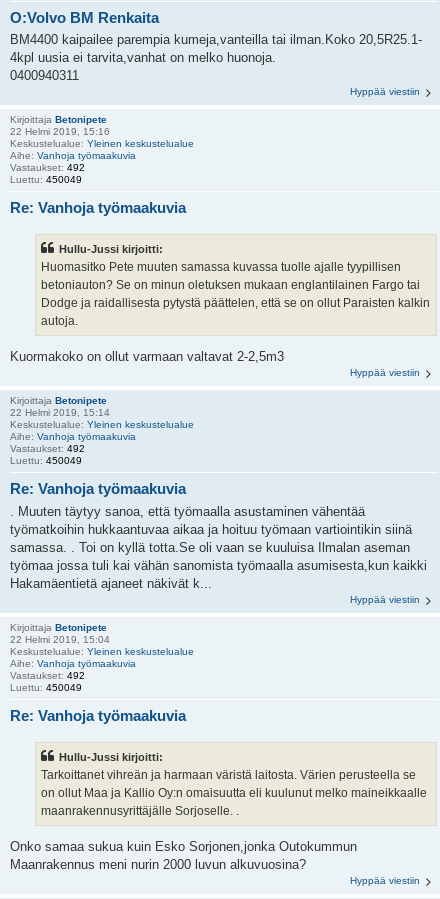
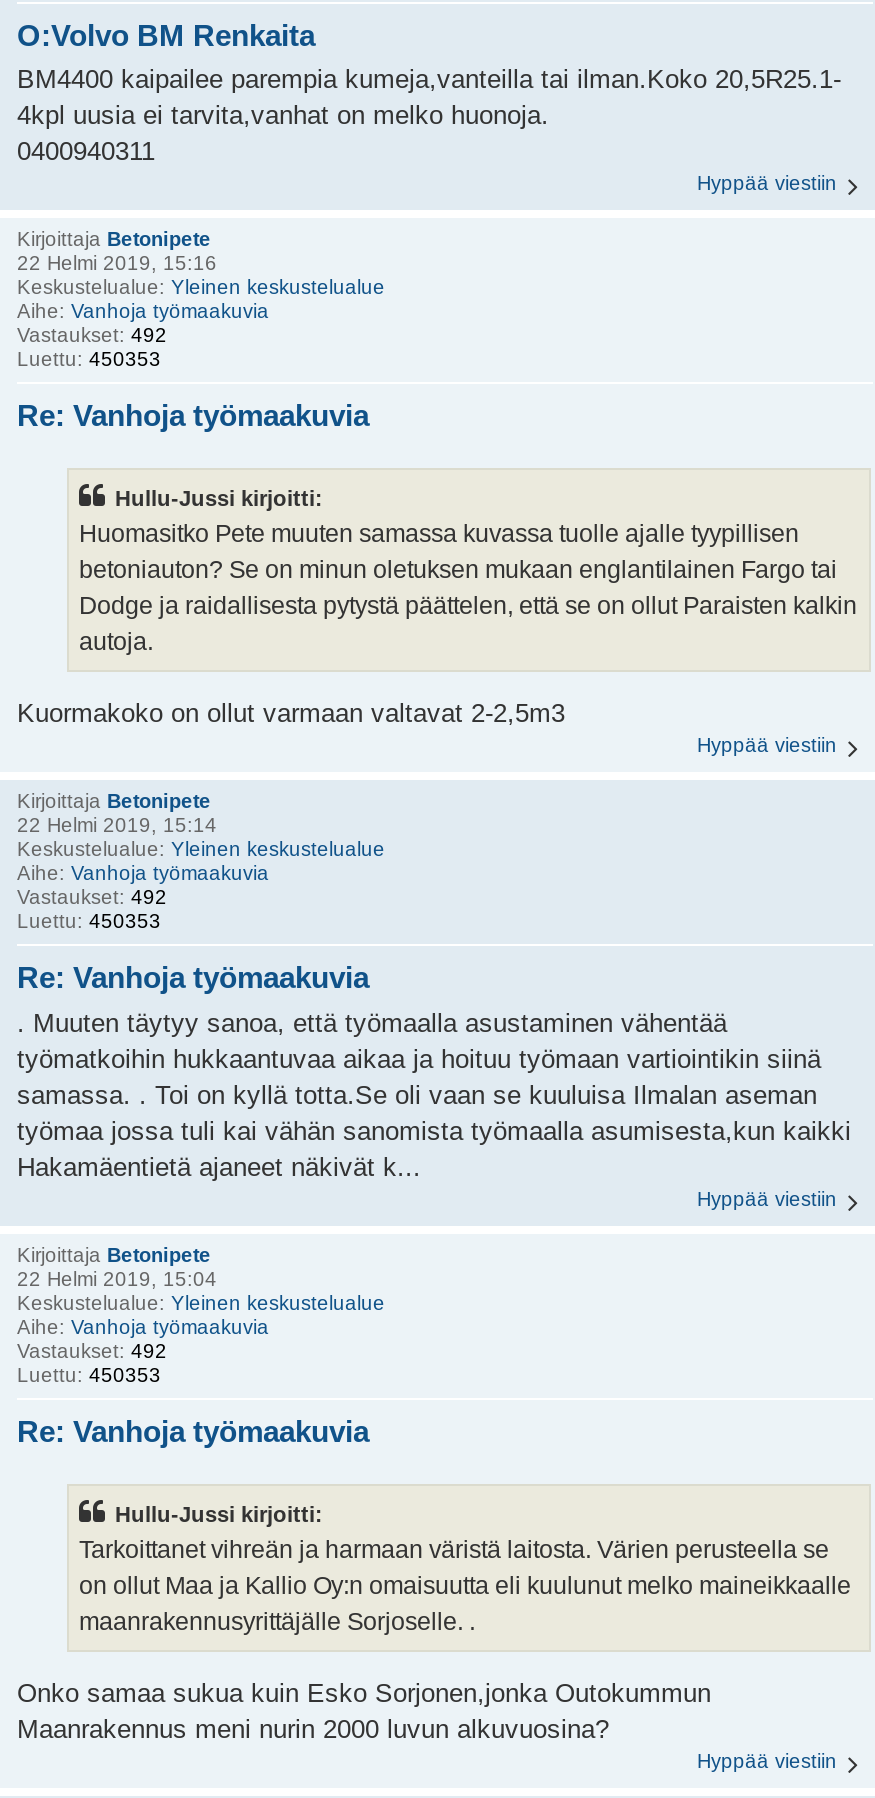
- Luettu: 450049
+ Luettu: 450353

- Luettu: 450049
+ Luettu: 450353

- Luettu: 450049
+ Luettu: 450353
